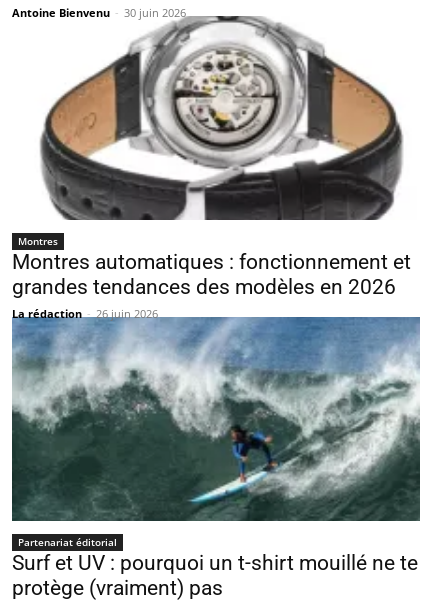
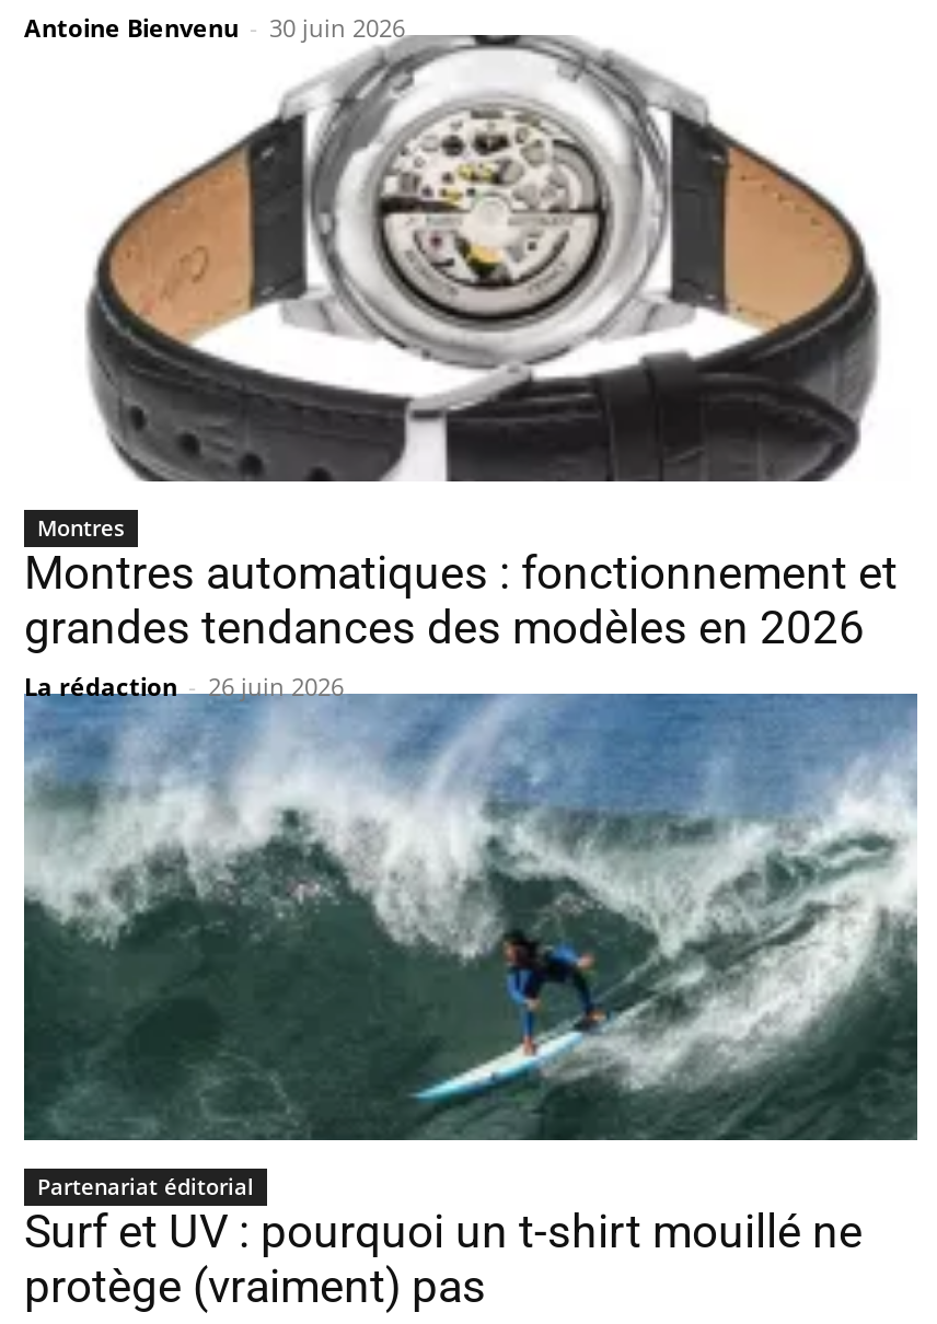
- Surf et UV : pourquoi un t-shirt mouillé ne te
+ Surf et UV : pourquoi un t-shirt mouillé ne
